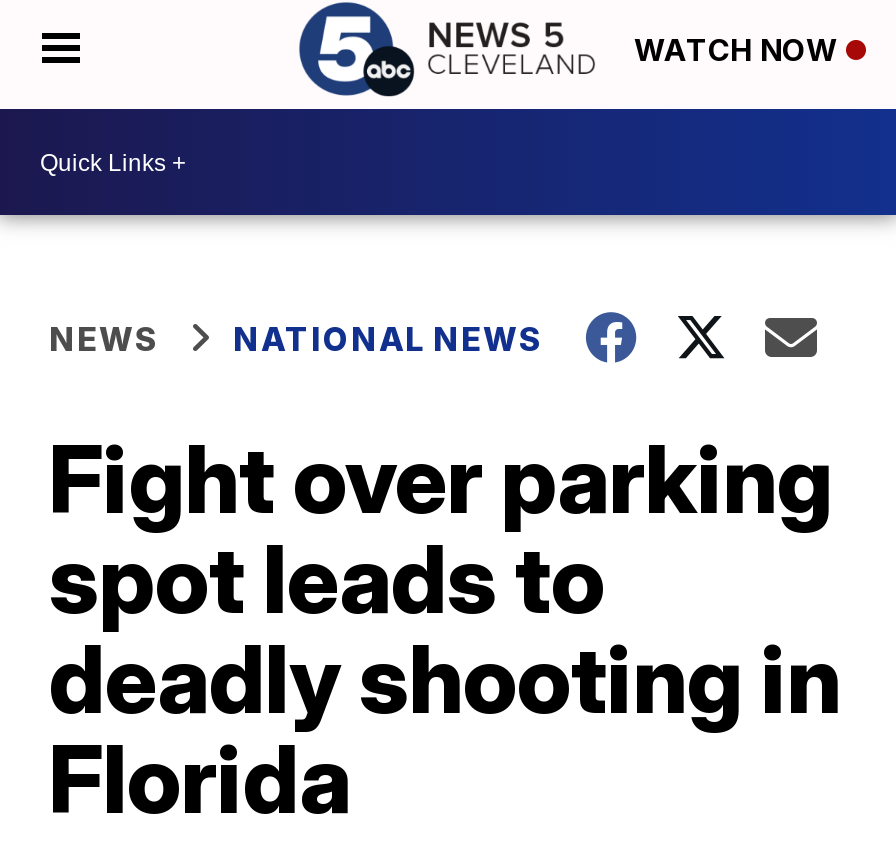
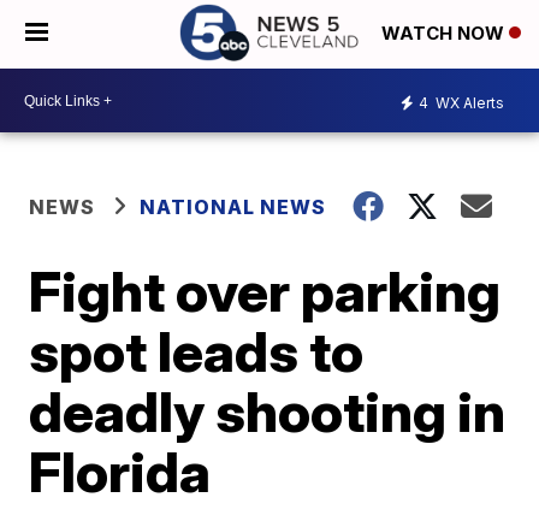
+ 4 WX Alerts
